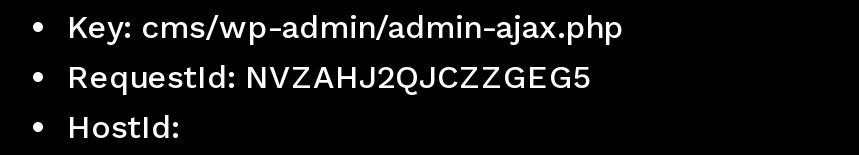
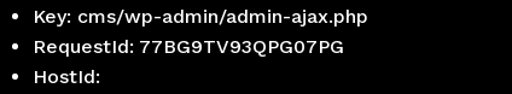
- RequestId: NVZAHJ2QJCZZGEG5
+ RequestId: 77BG9TV93QPG07PG
